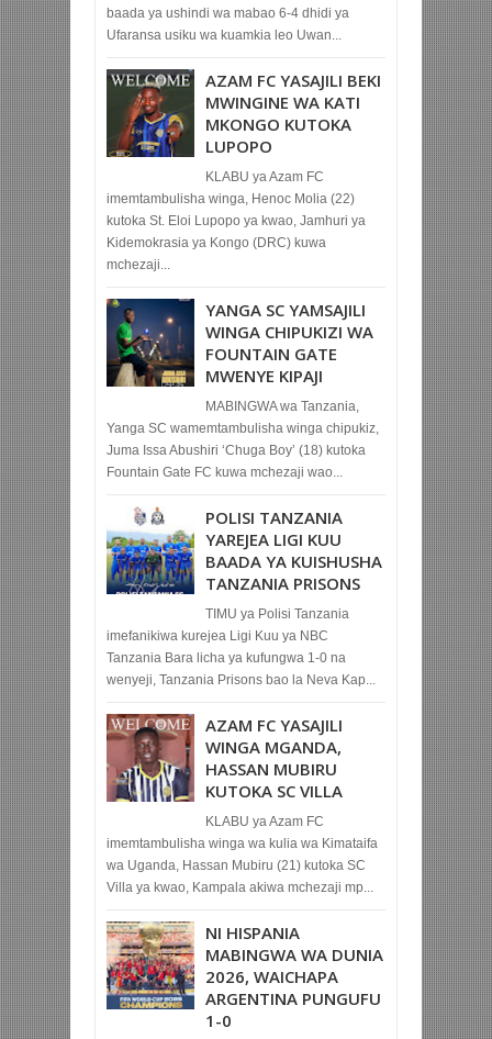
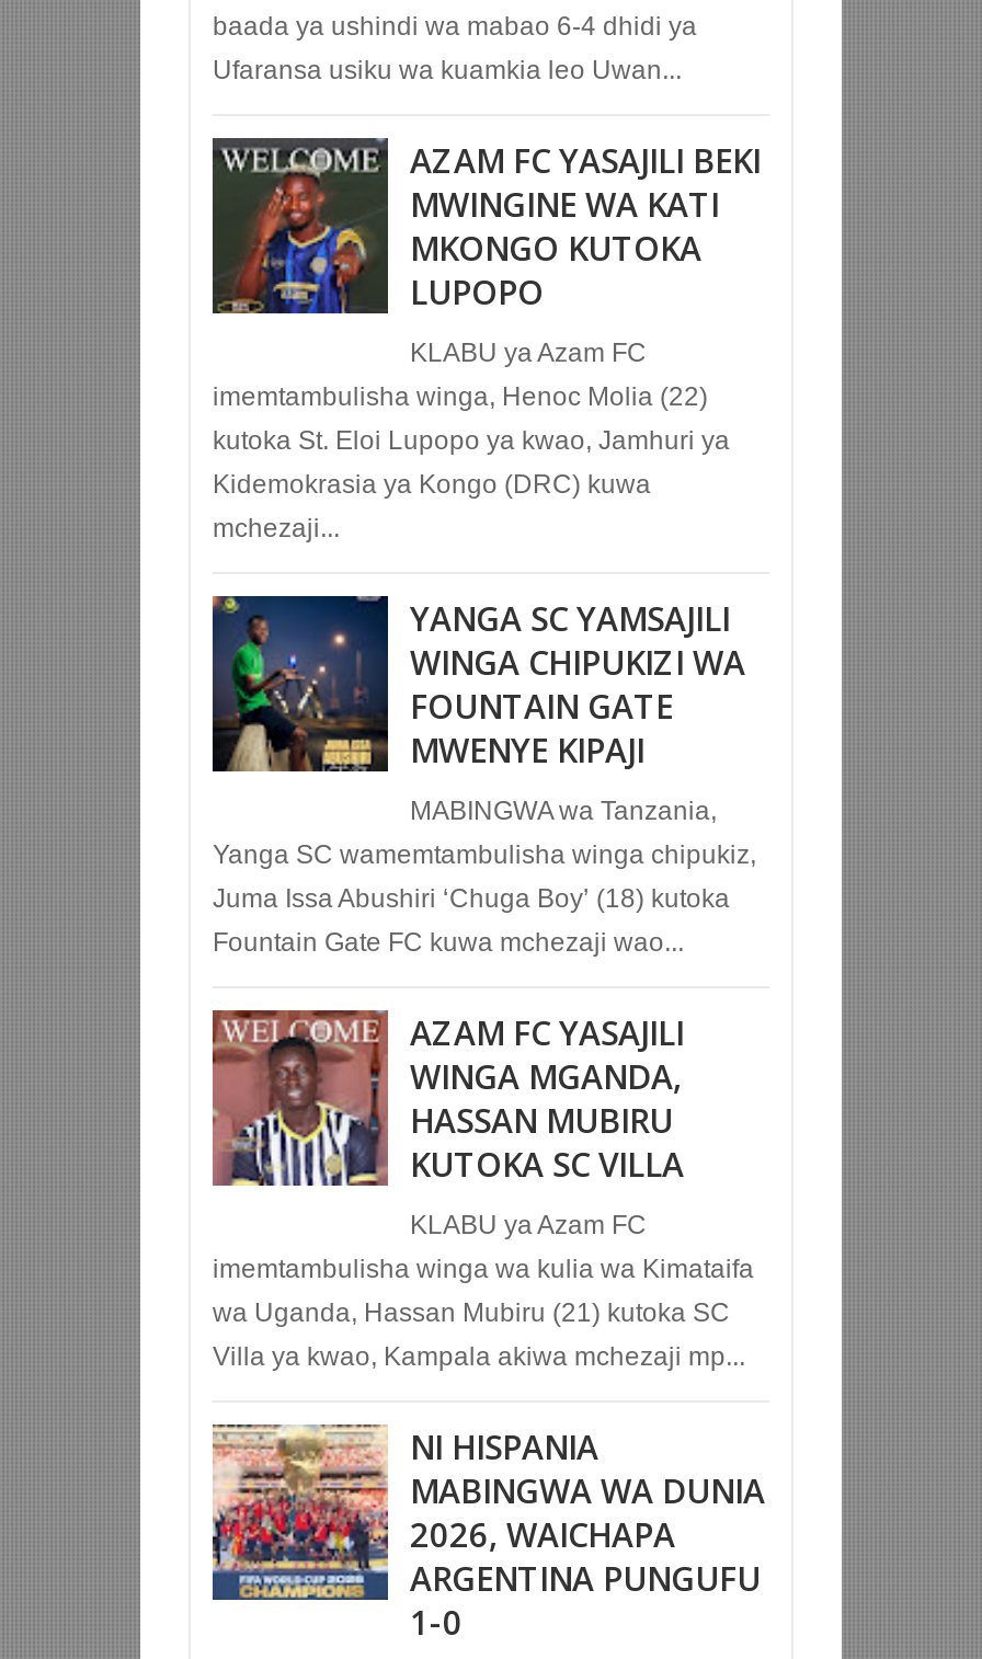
- [image]
- POLISI TANZANIA
- YAREJEA LIGI KUU
- BAADA YA KUISHUSHA
- TANZANIA PRISONS
- TIMU ya Polisi Tanzania
- imefanikiwa kurejea Ligi Kuu ya NBC
- Tanzania Bara licha ya kufungwa 1-0 na
- wenyeji, Tanzania Prisons bao la Neva Kap...
